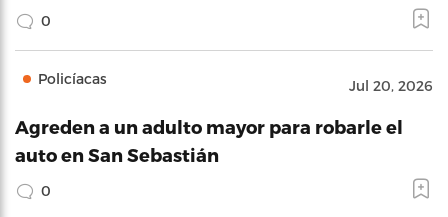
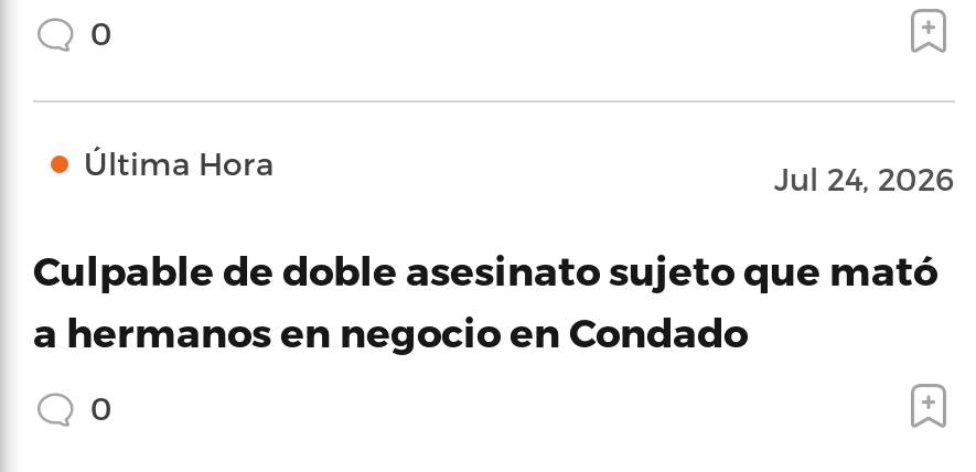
- Policíacas
- Jul 20, 2026
+ Última Hora
+ Jul 24, 2026

- Agreden a un adulto mayor para robarle el
- auto en San Sebastián
+ Culpable de doble asesinato sujeto que mató
+ a hermanos en negocio en Condado
